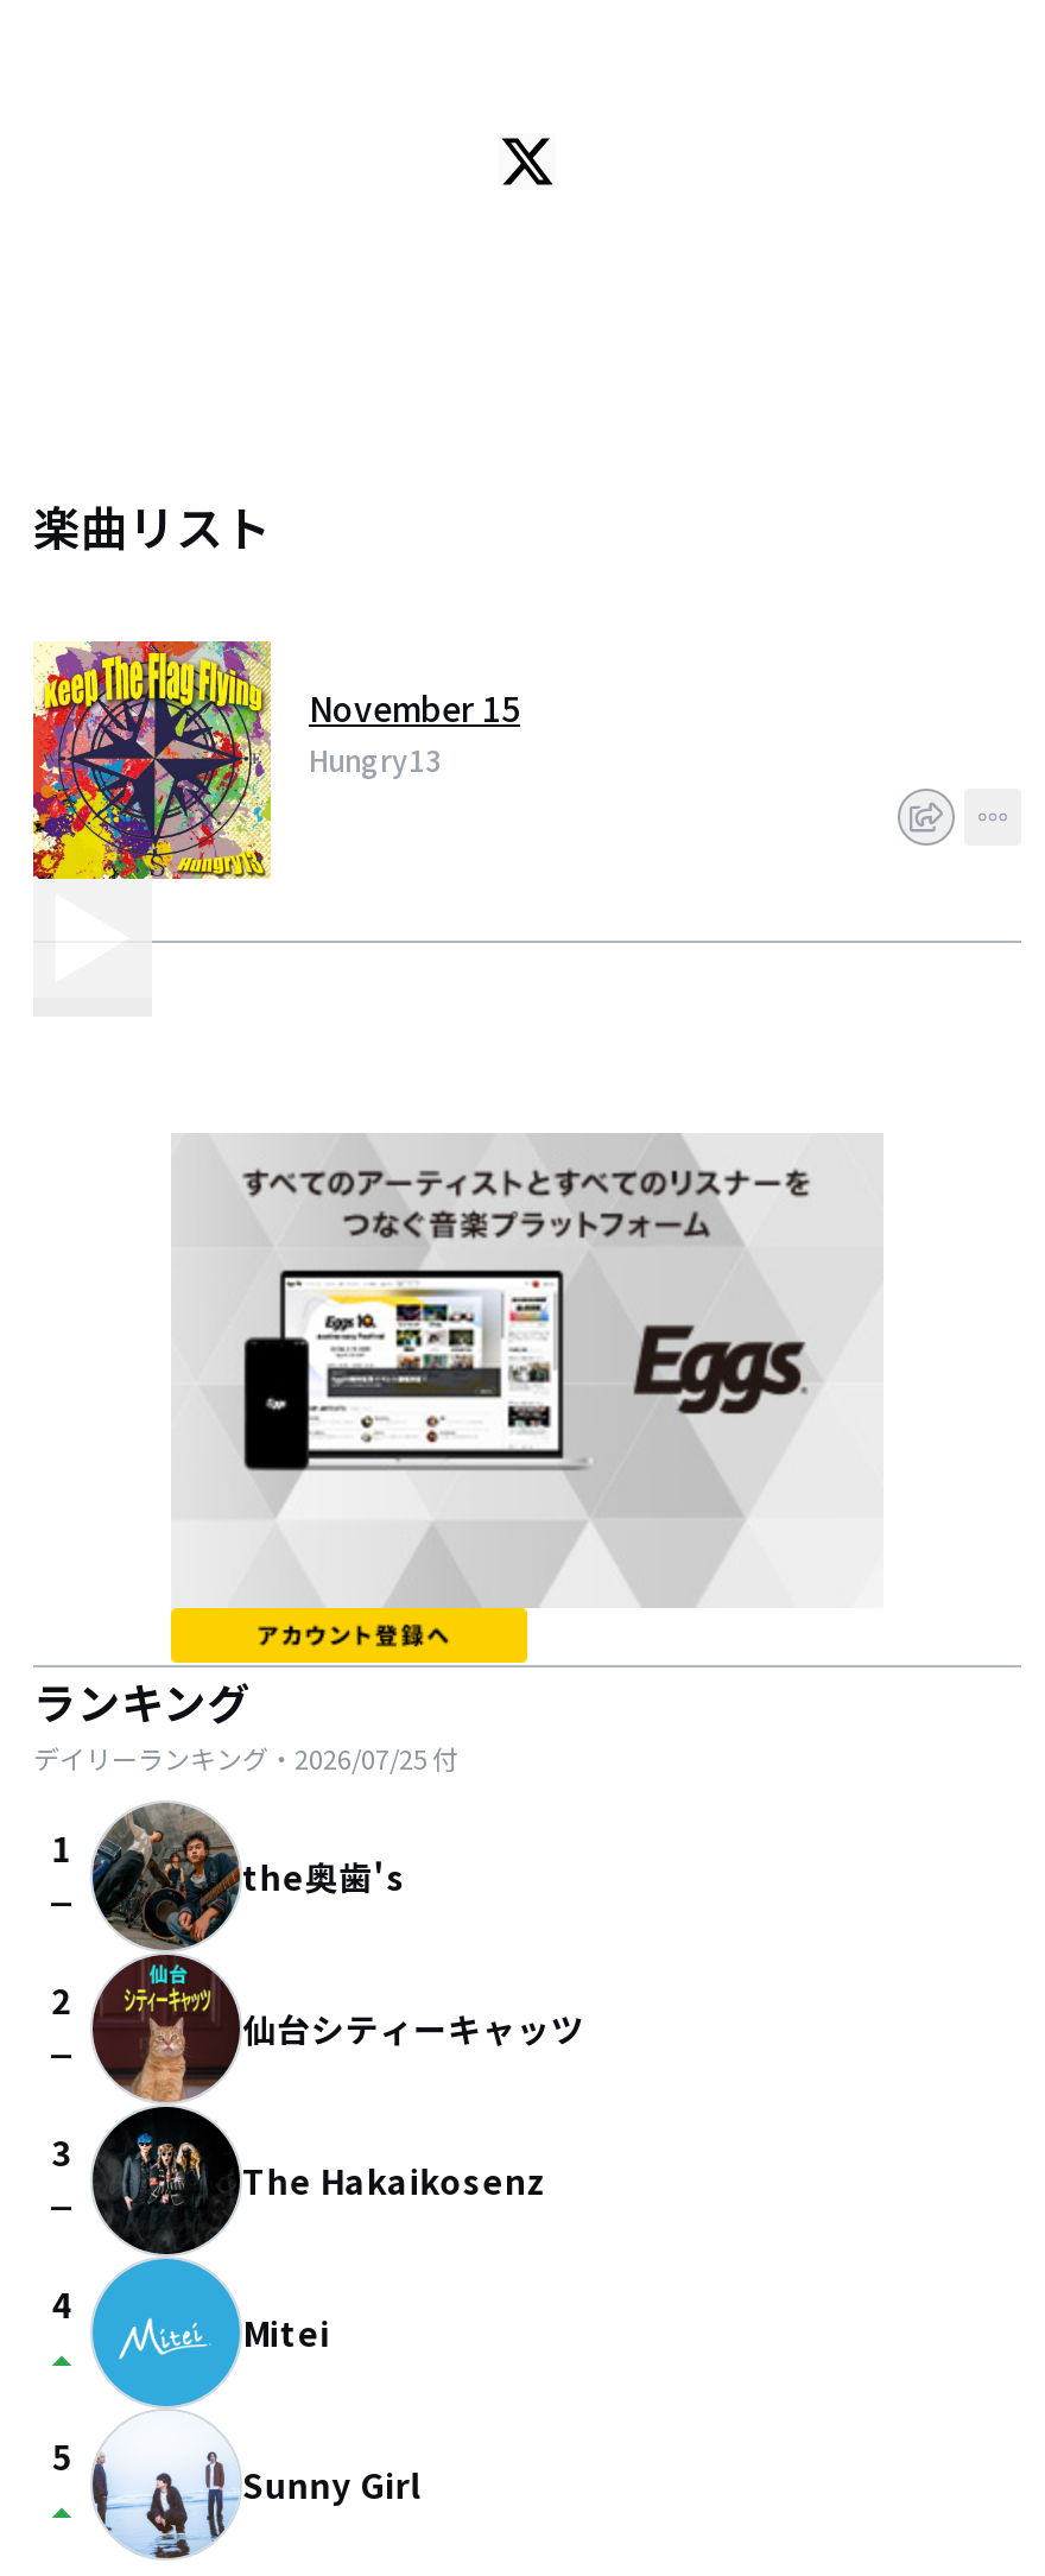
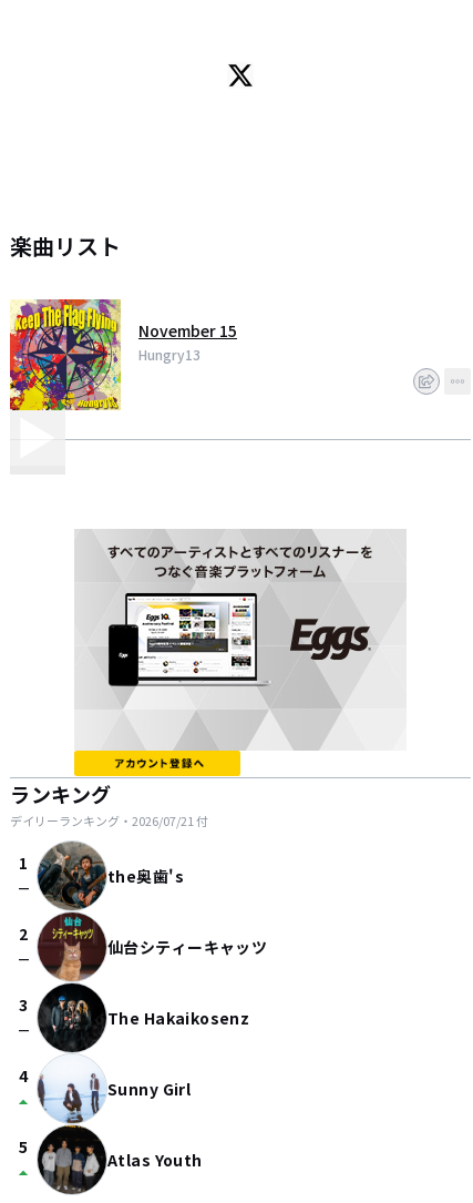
- デイリーランキング・2026/07/25付
+ デイリーランキング・2026/07/21付

- [image]
+ [image]

- Mitei

moved up: Sunny Girl

+ Atlas Youth
